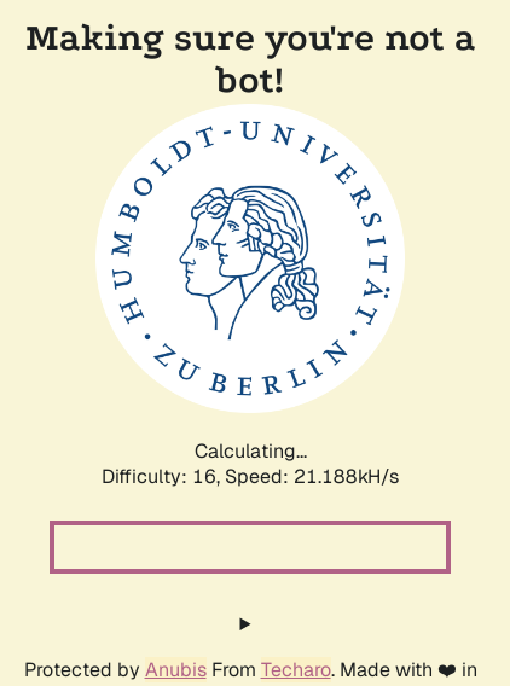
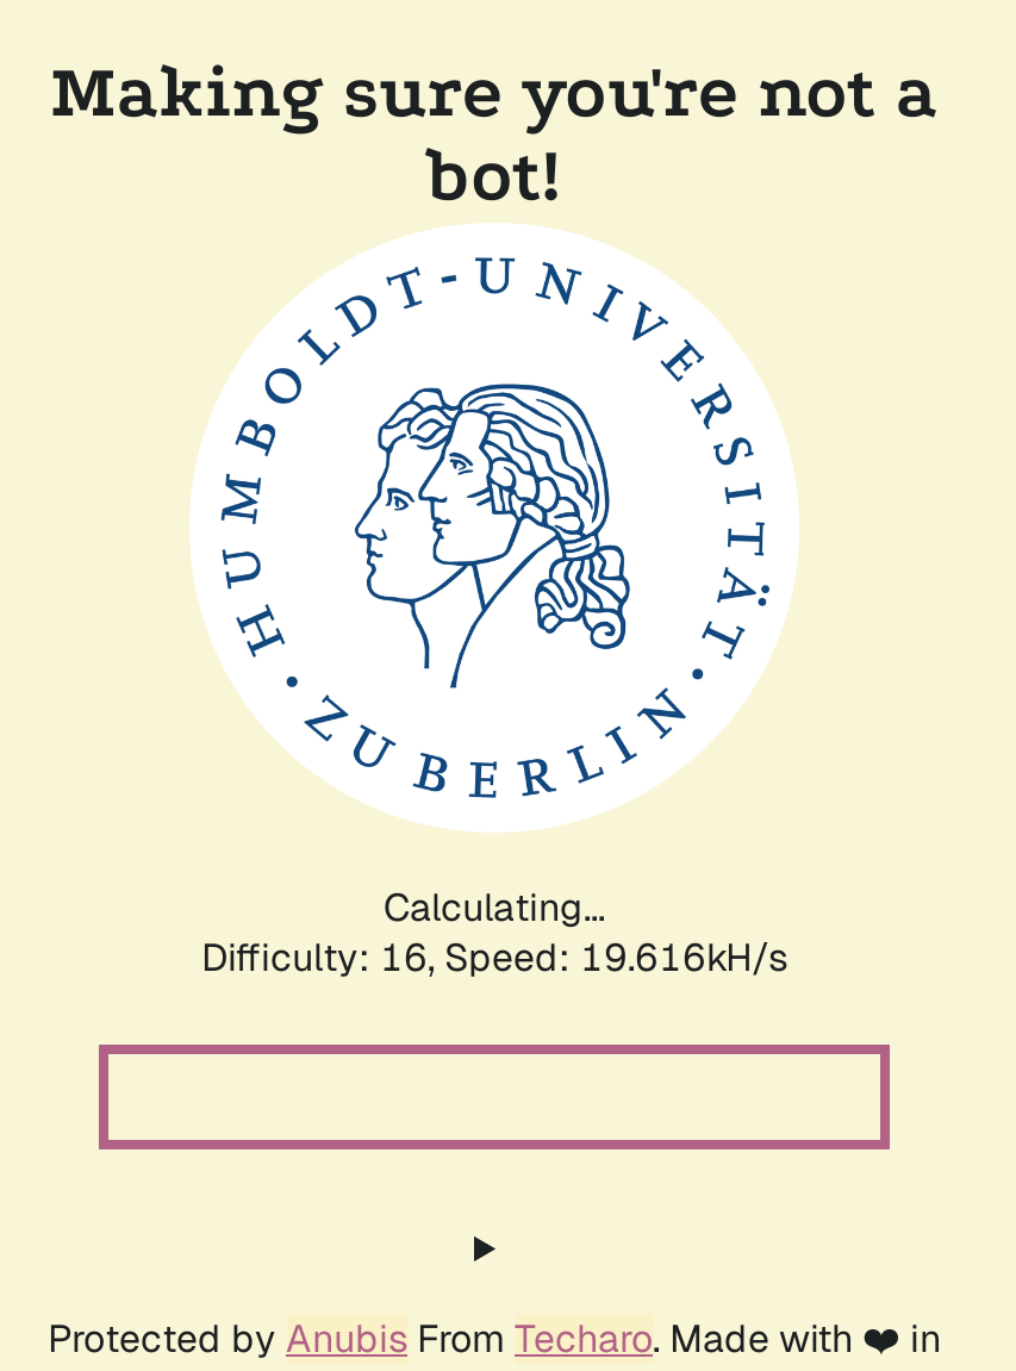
- Difficulty: 16, Speed: 21.188kH/s
+ Difficulty: 16, Speed: 19.616kH/s
